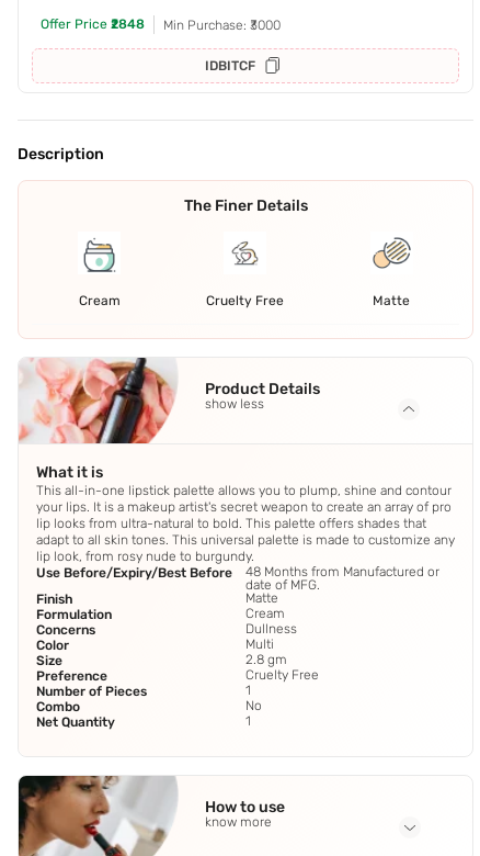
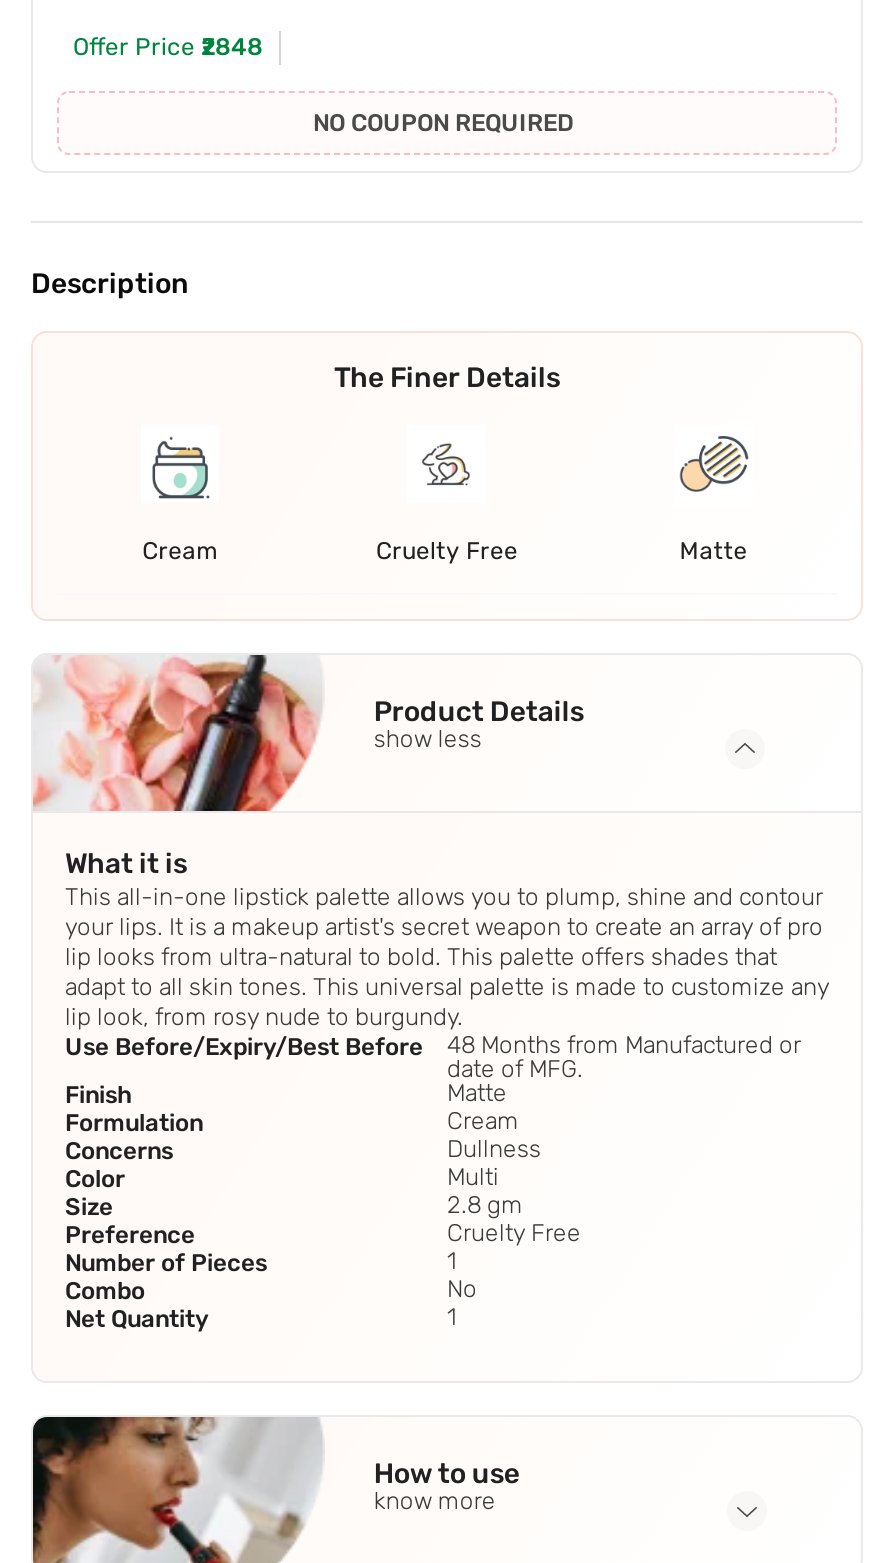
- Min Purchase: ₹3000
- IDBITCF
+ NO COUPON REQUIRED
